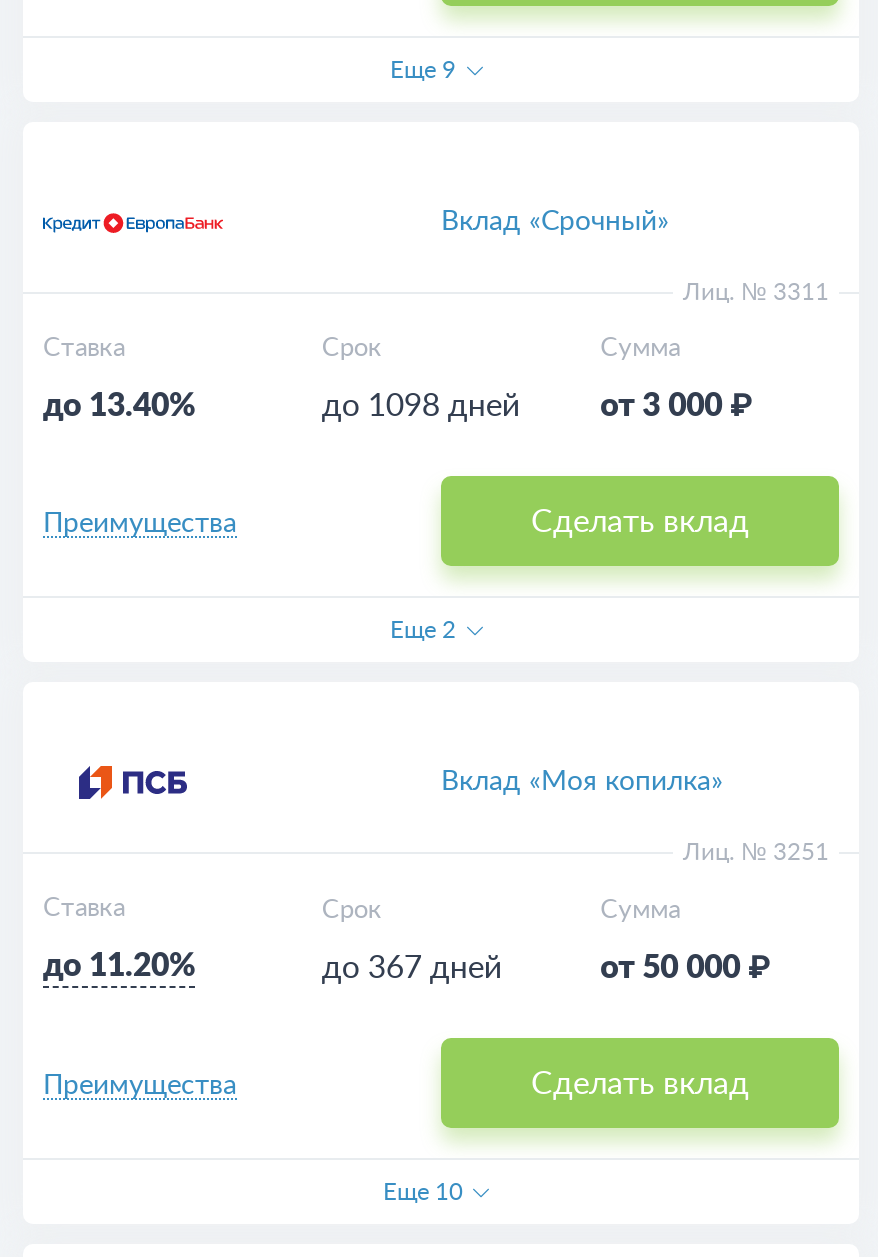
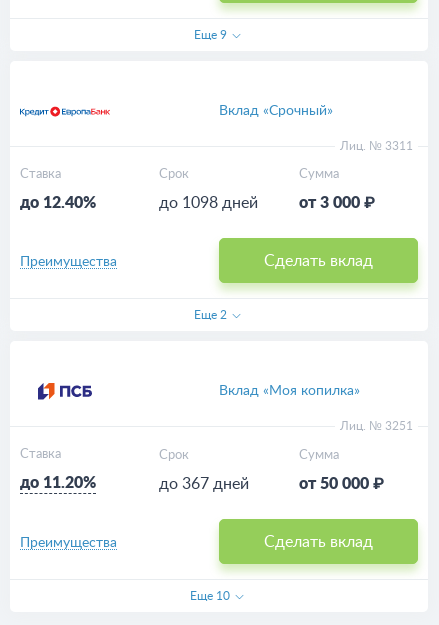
- до 13.40%
+ до 12.40%
